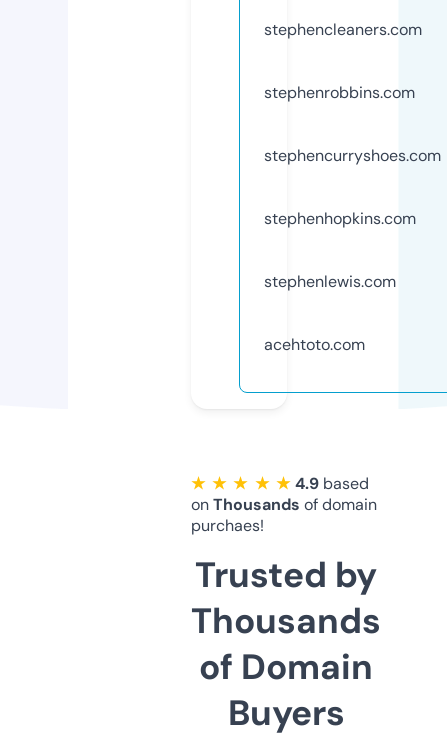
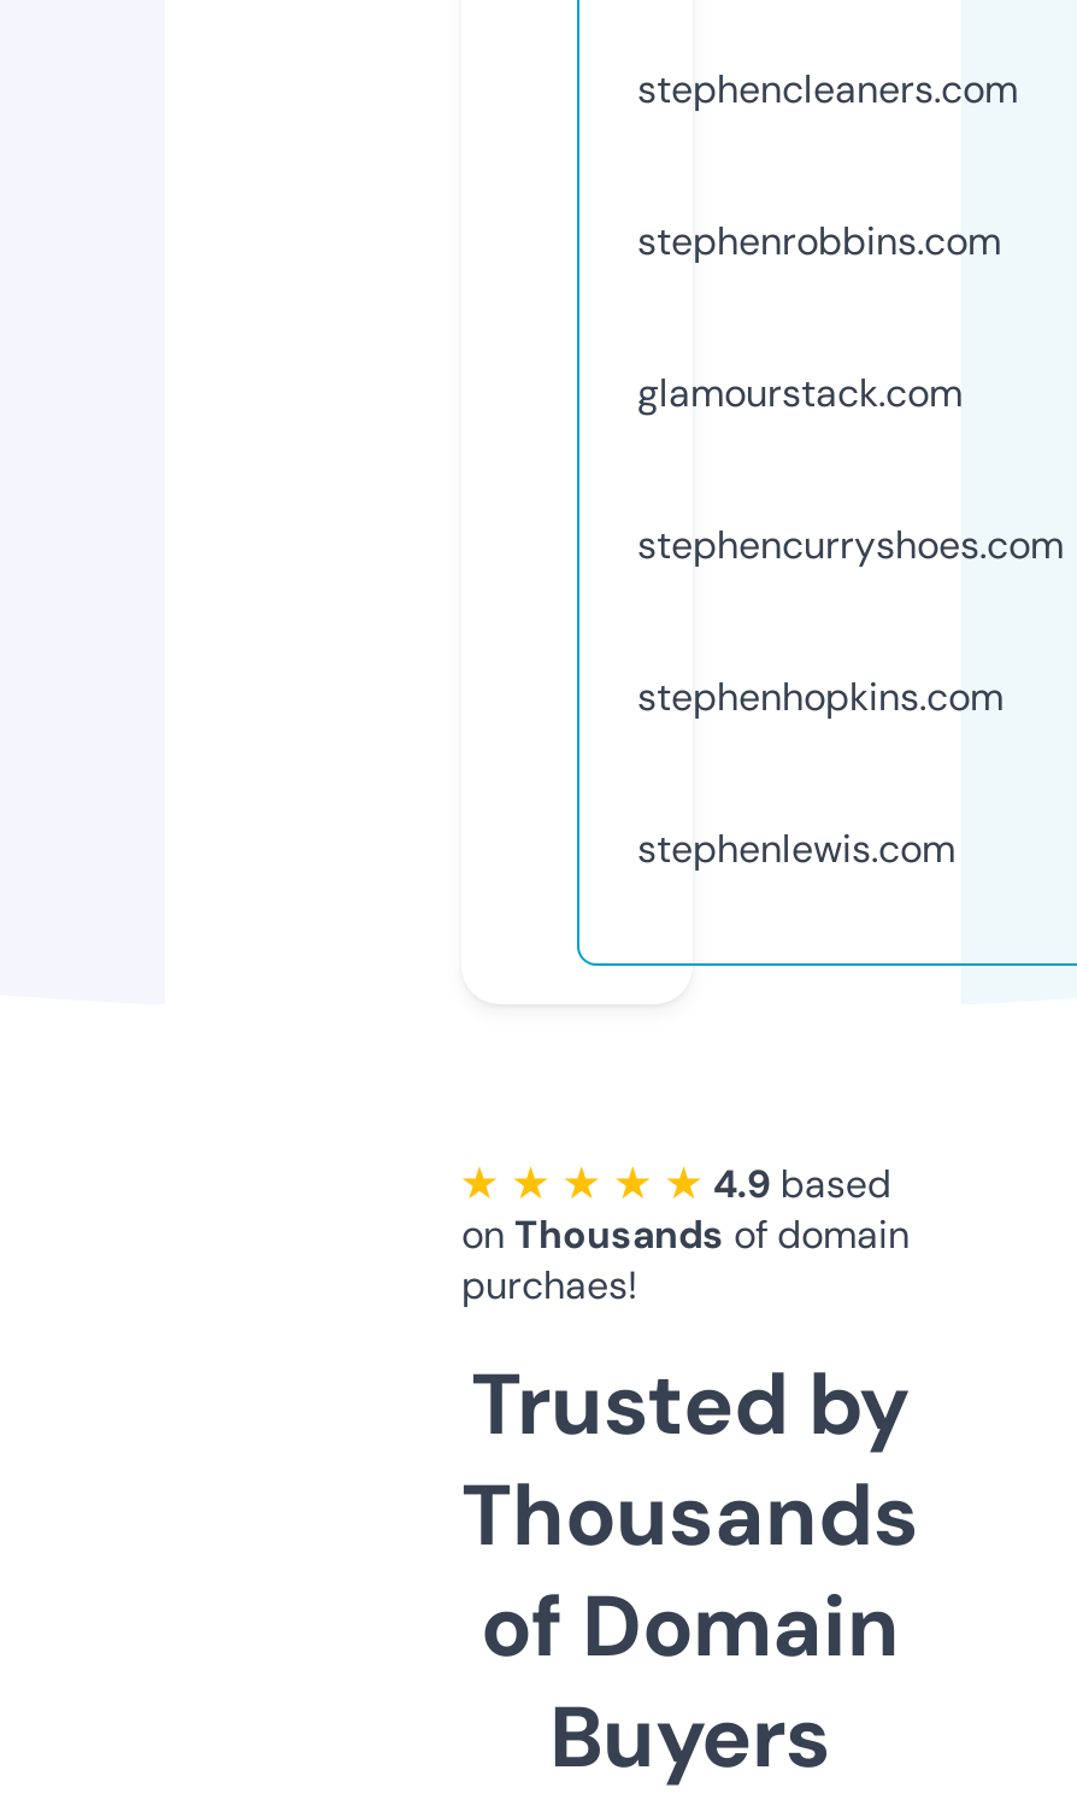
+ glamourstack.com

moved down: stephencurryshoes.com | stephenhopkins.com | stephenlewis.com

- acehtoto.com
